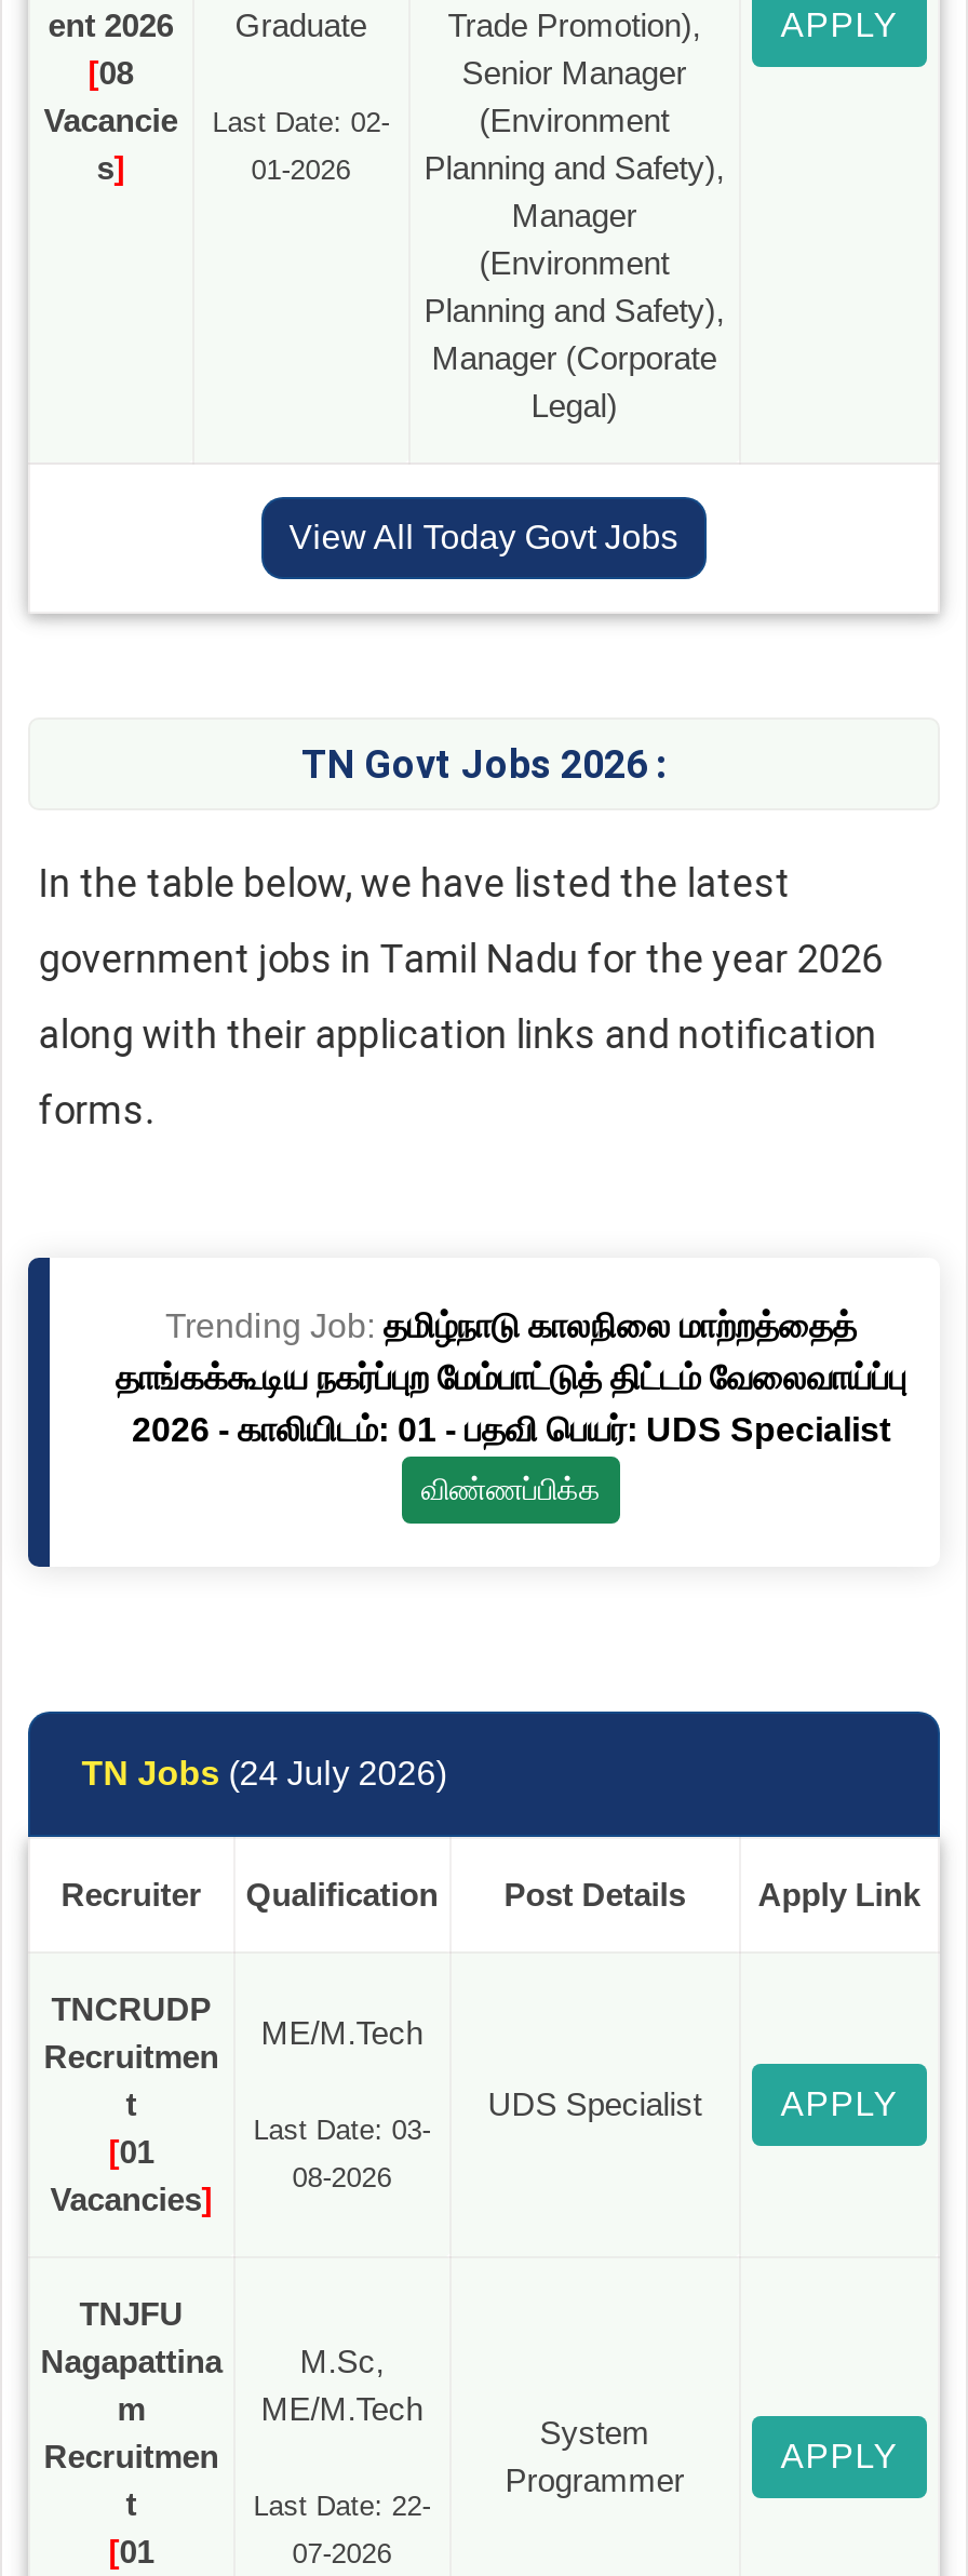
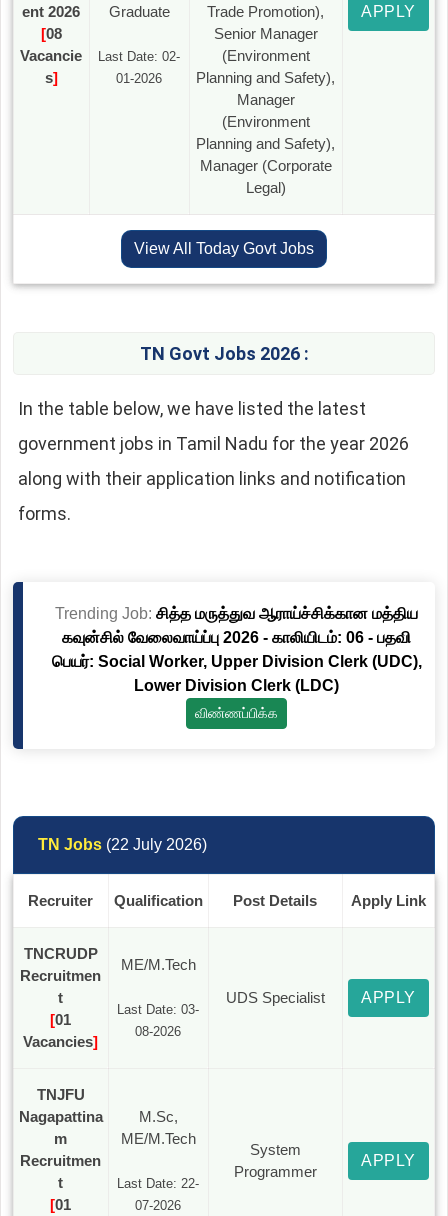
- Trending Job: தமிழ்நாடு காலநிலை மாற்றத்தைத்
- தாங்கக்கூடிய நகர்ப்புற மேம்பாட்டுத் திட்டம் வேலைவாய்ப்பு
- 2026 - காலியிடம்: 01 - பதவி பெயர்: UDS Specialist
+ Trending Job: சித்த மருத்துவ ஆராய்ச்சிக்கான மத்திய
+ கவுன்சில் வேலைவாய்ப்பு 2026 - காலியிடம்: 06 - பதவி
+ பெயர்: Social Worker, Upper Division Clerk (UDC),
+ Lower Division Clerk (LDC)

- TN Jobs (24 July 2026)
+ TN Jobs (22 July 2026)
